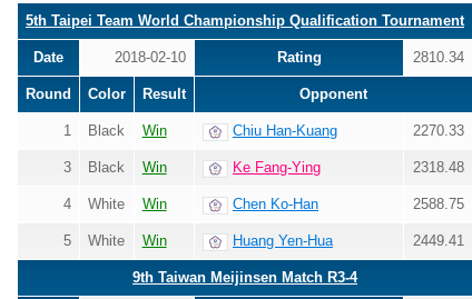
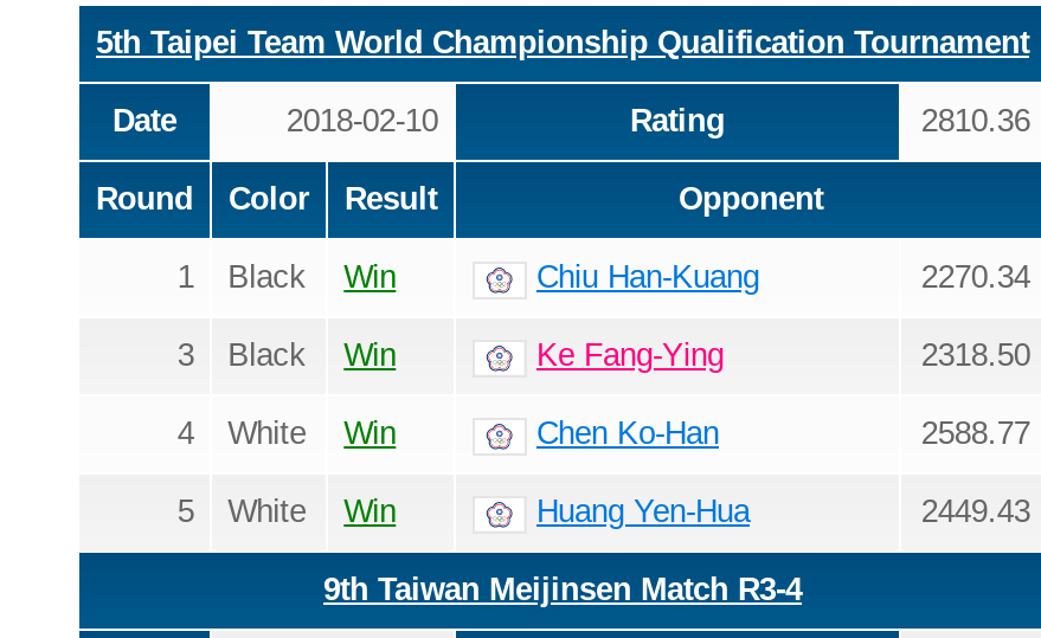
- 2810.34
+ 2810.36

- 2270.33
+ 2270.34

- 2318.48
+ 2318.50

- 2588.75
+ 2588.77

- 2449.41
+ 2449.43
